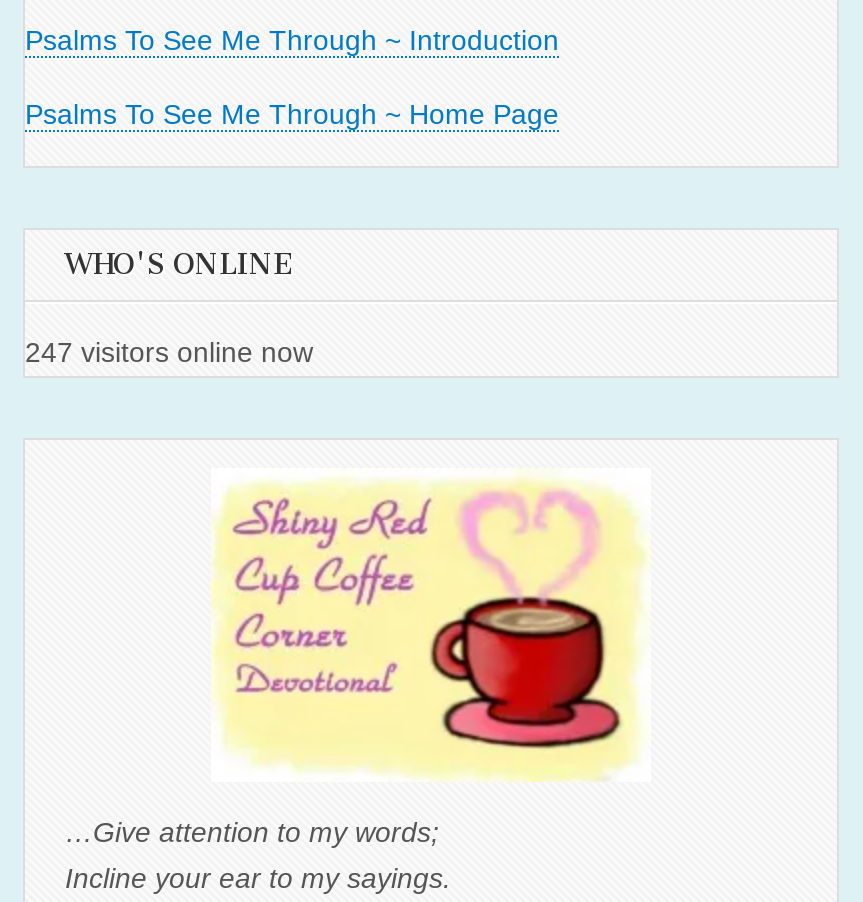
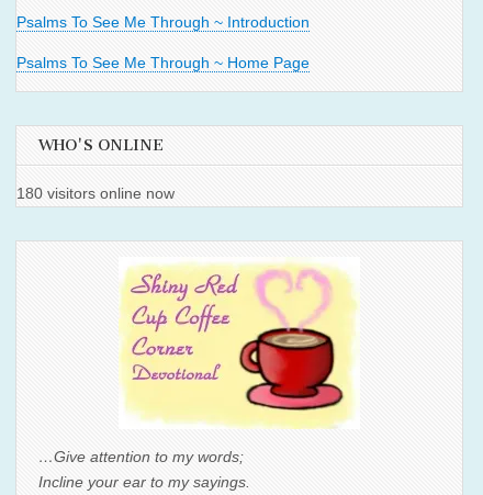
- 247 visitors online now
+ 180 visitors online now
